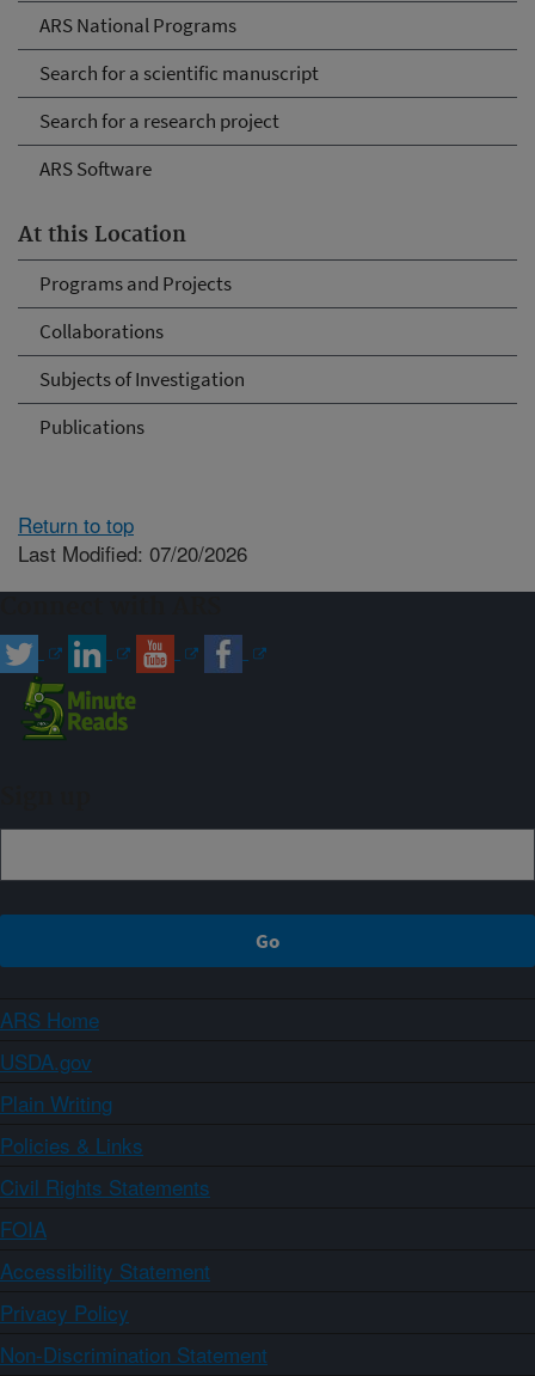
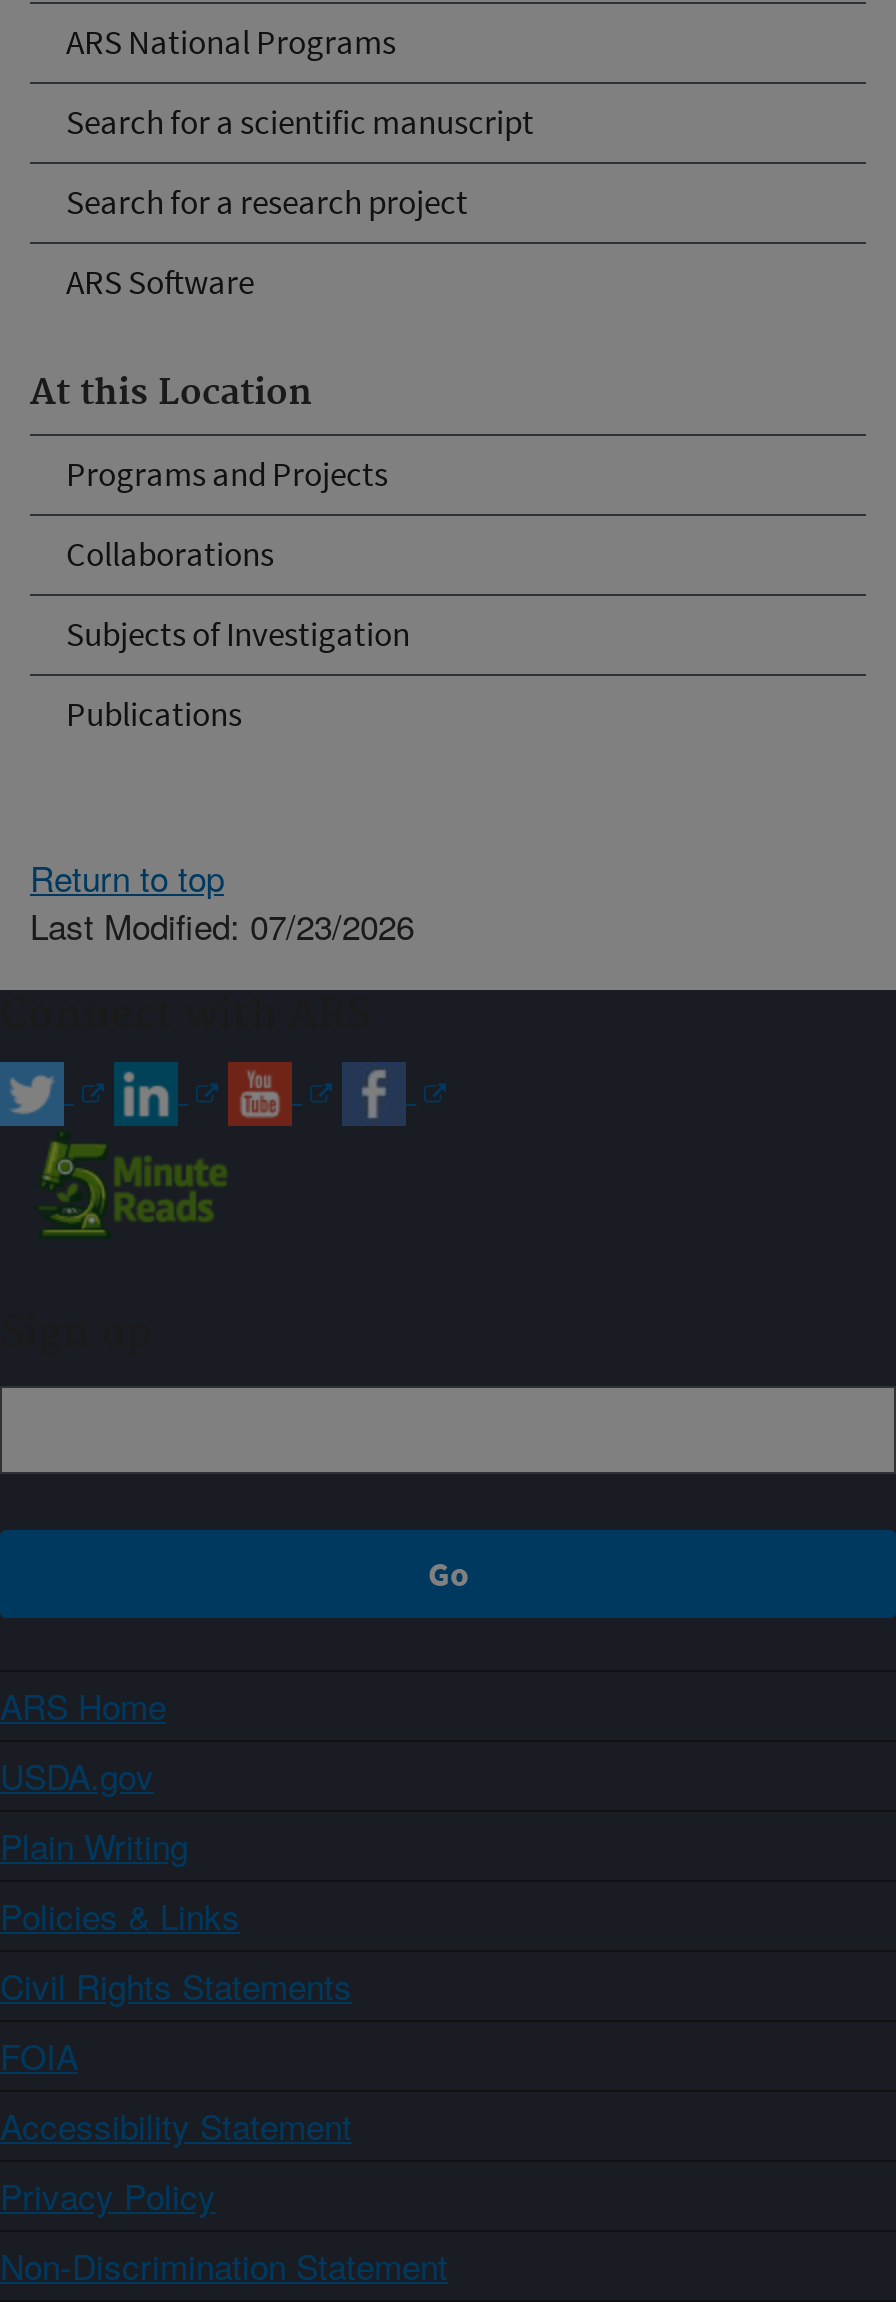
- Last Modified: 07/20/2026
+ Last Modified: 07/23/2026
